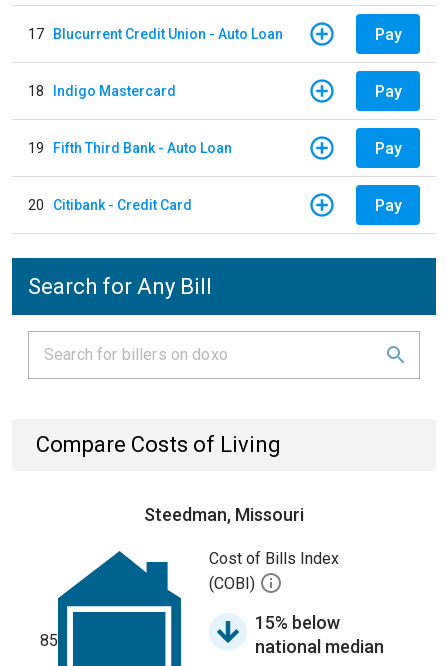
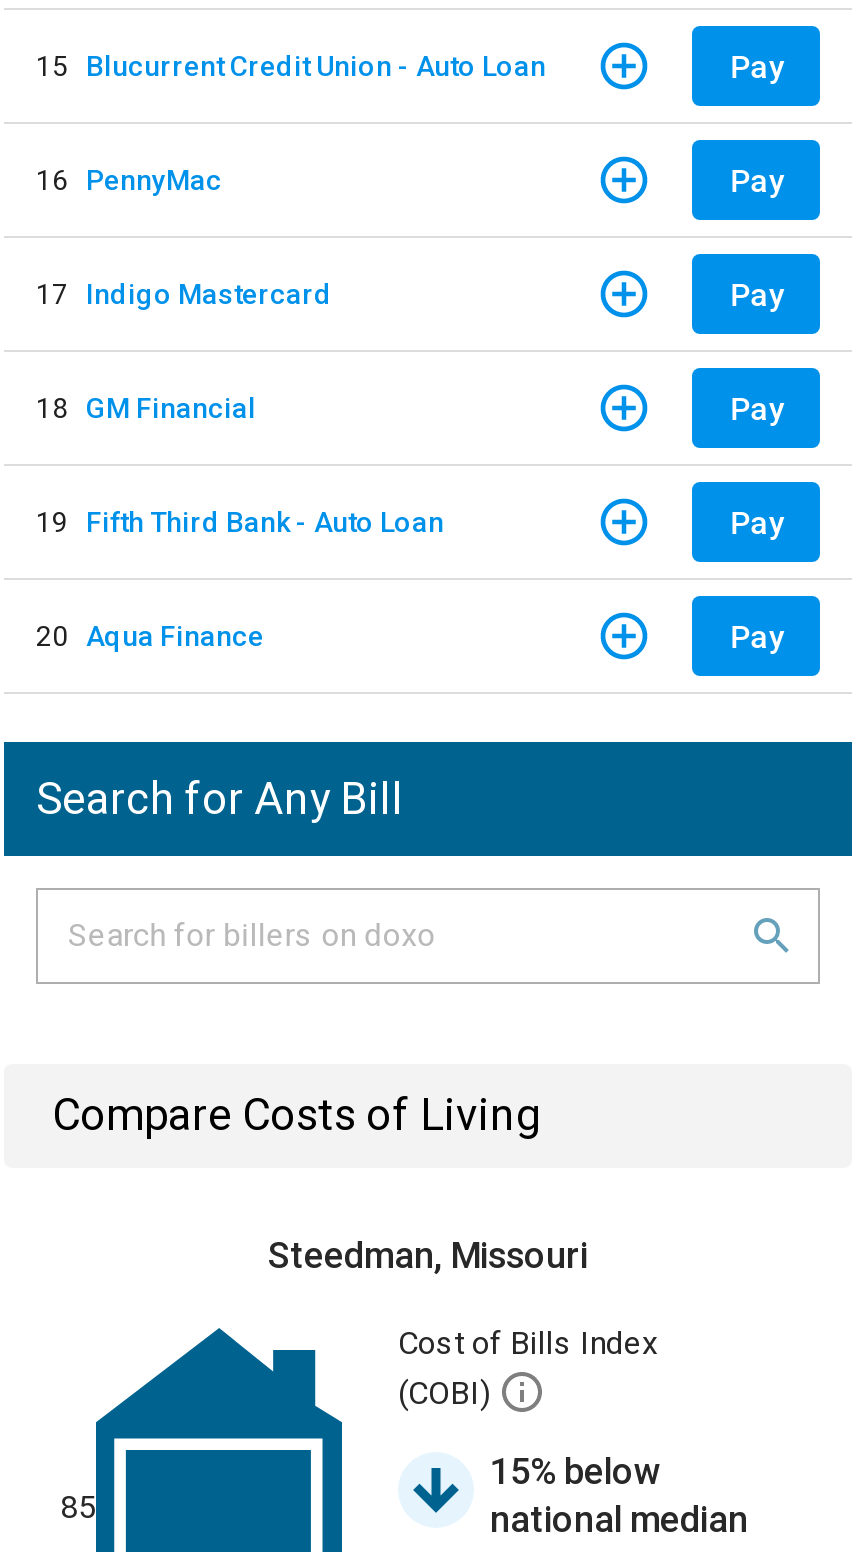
- 17 Blucurrent Credit Union - Auto Loan
+ 15 Blucurrent Credit Union - Auto Loan

- 18 Indigo Mastercard
+ 16 PennyMac
+ Pay
+ 17 Indigo Mastercard
+ Pay
+ 18 GM Financial

- 20 Citibank - Credit Card
+ 20 Aqua Finance
